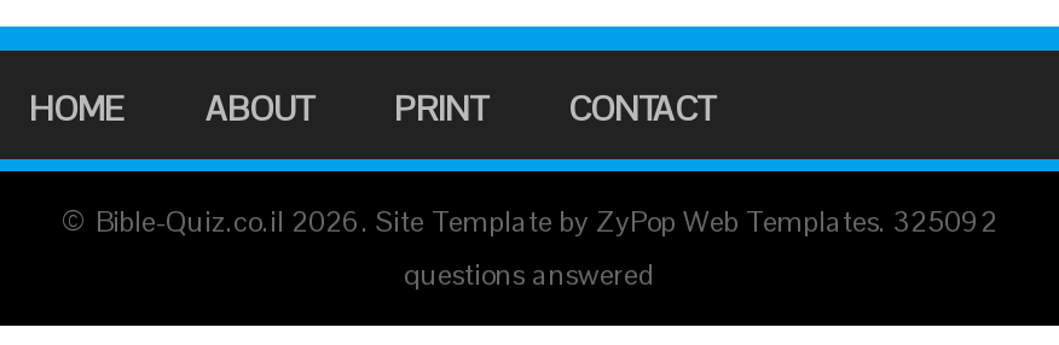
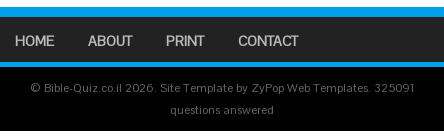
- © Bible-Quiz.co.il 2026. Site Template by ZyPop Web Templates. 325092
+ © Bible-Quiz.co.il 2026. Site Template by ZyPop Web Templates. 325091
